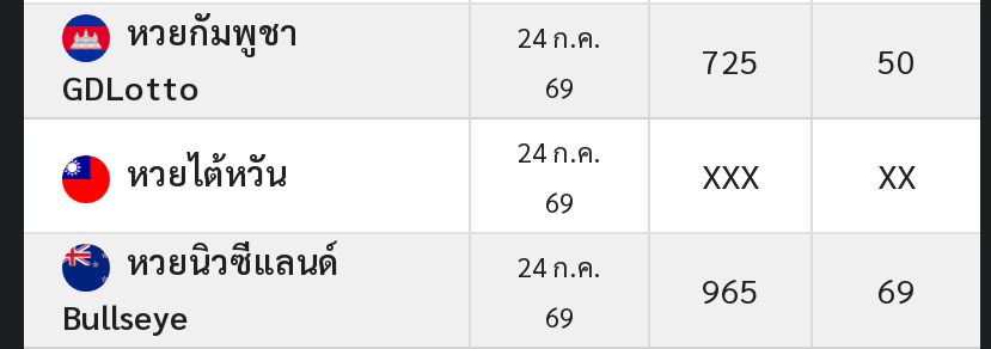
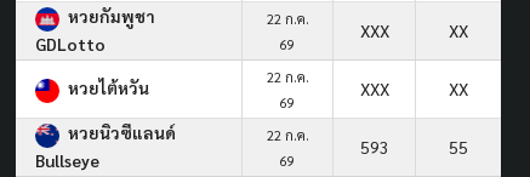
- 24 ก.ค.
+ 22 ก.ค.

- 725
- 50
+ XXX
+ XX

- 24 ก.ค.
+ 22 ก.ค.

- 24 ก.ค.
+ 22 ก.ค.

- 965
+ 593

- 69
+ 55
